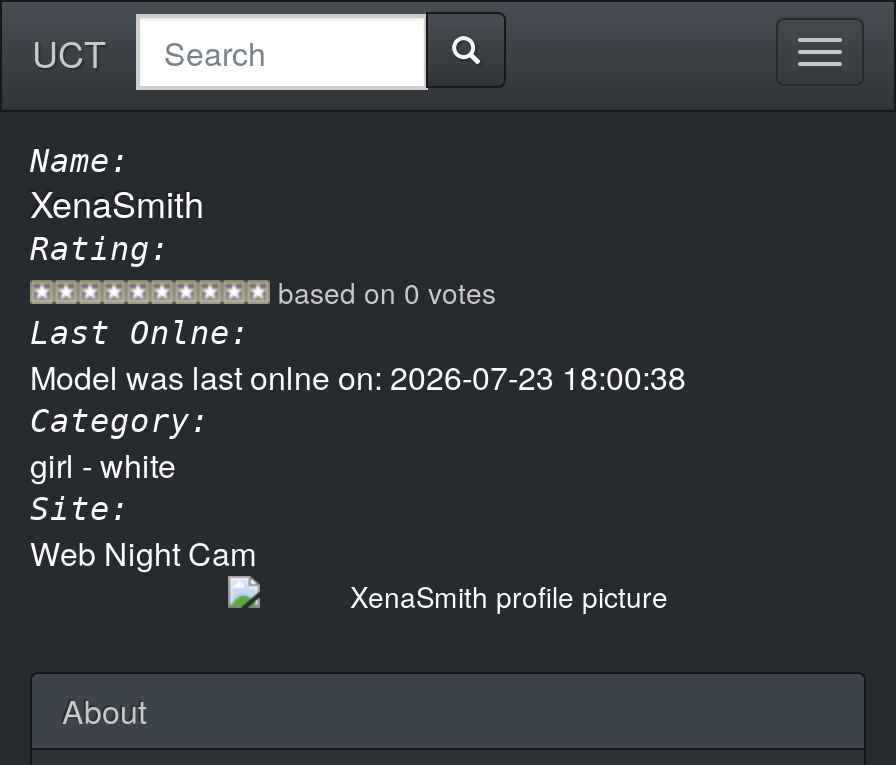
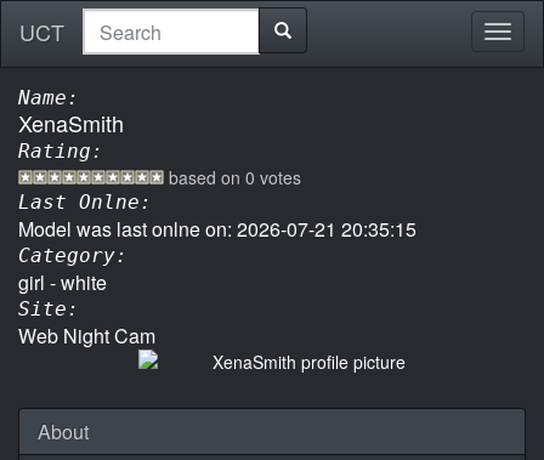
- Model was last onlne on: 2026-07-23 18:00:38
+ Model was last onlne on: 2026-07-21 20:35:15
